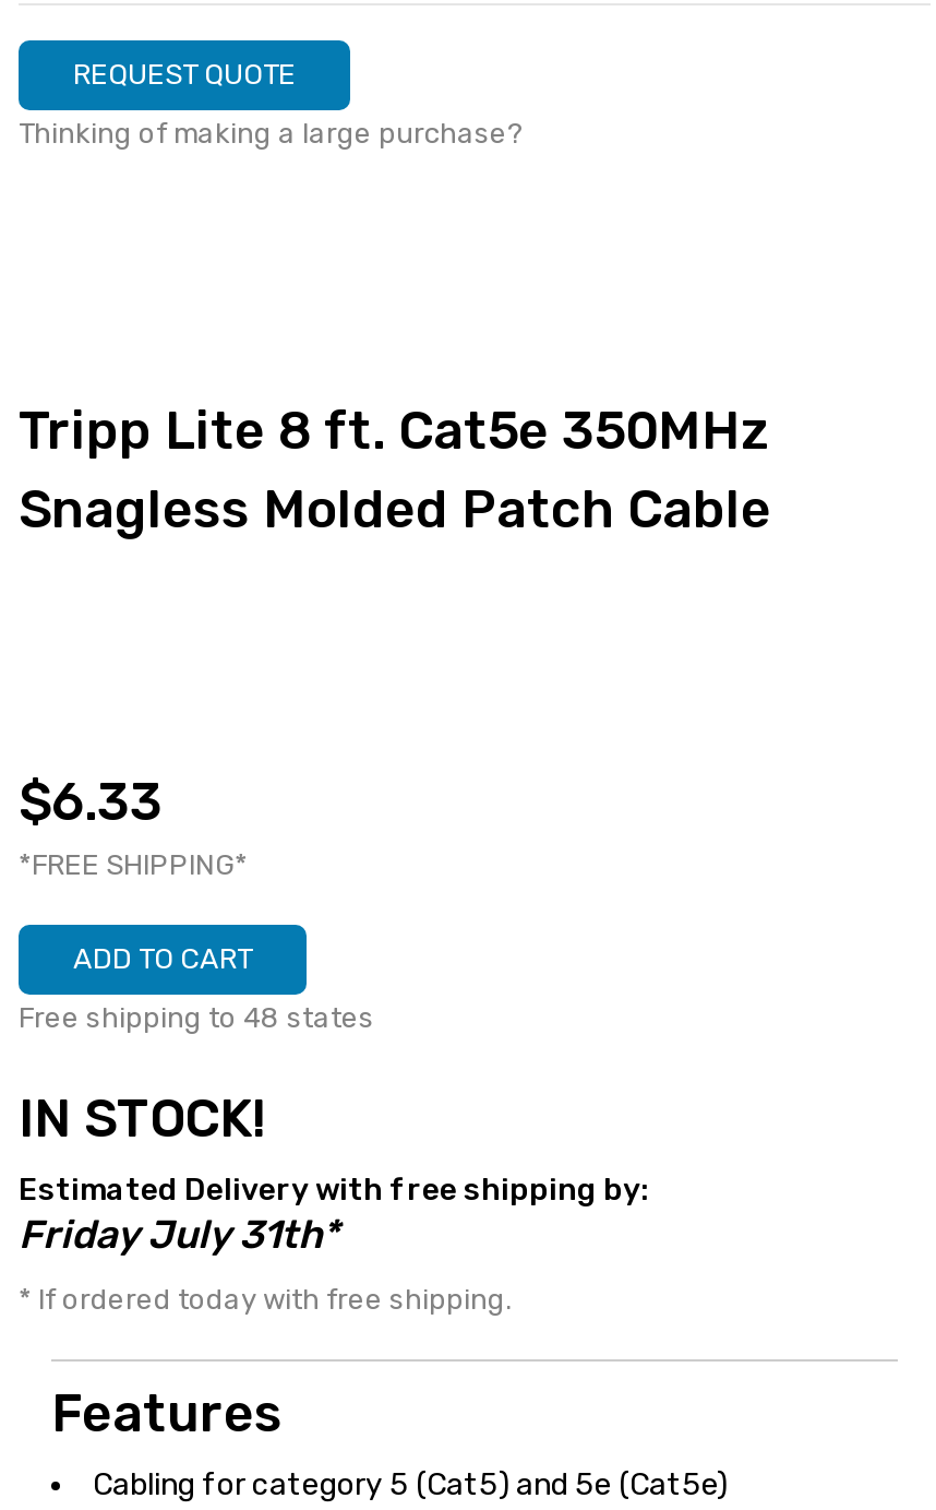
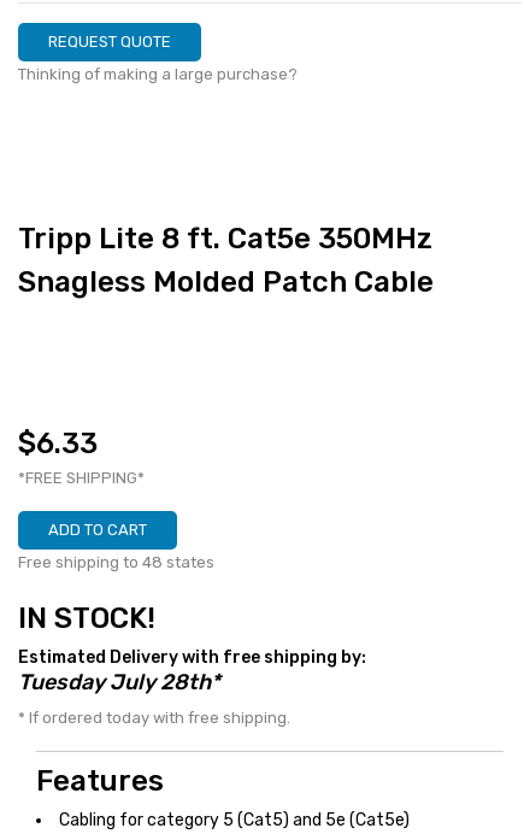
- Friday July 31th*
+ Tuesday July 28th*
